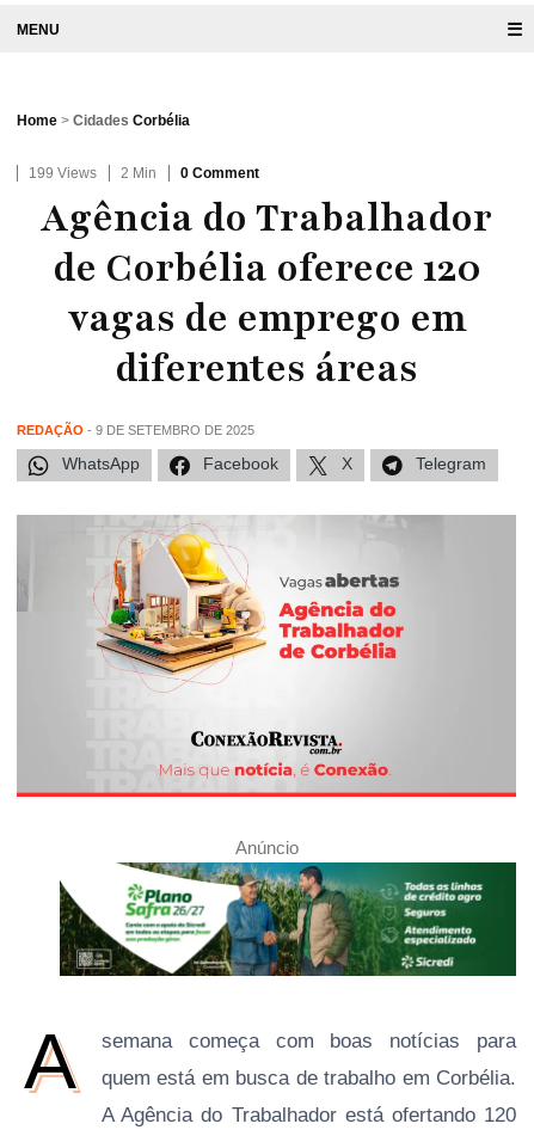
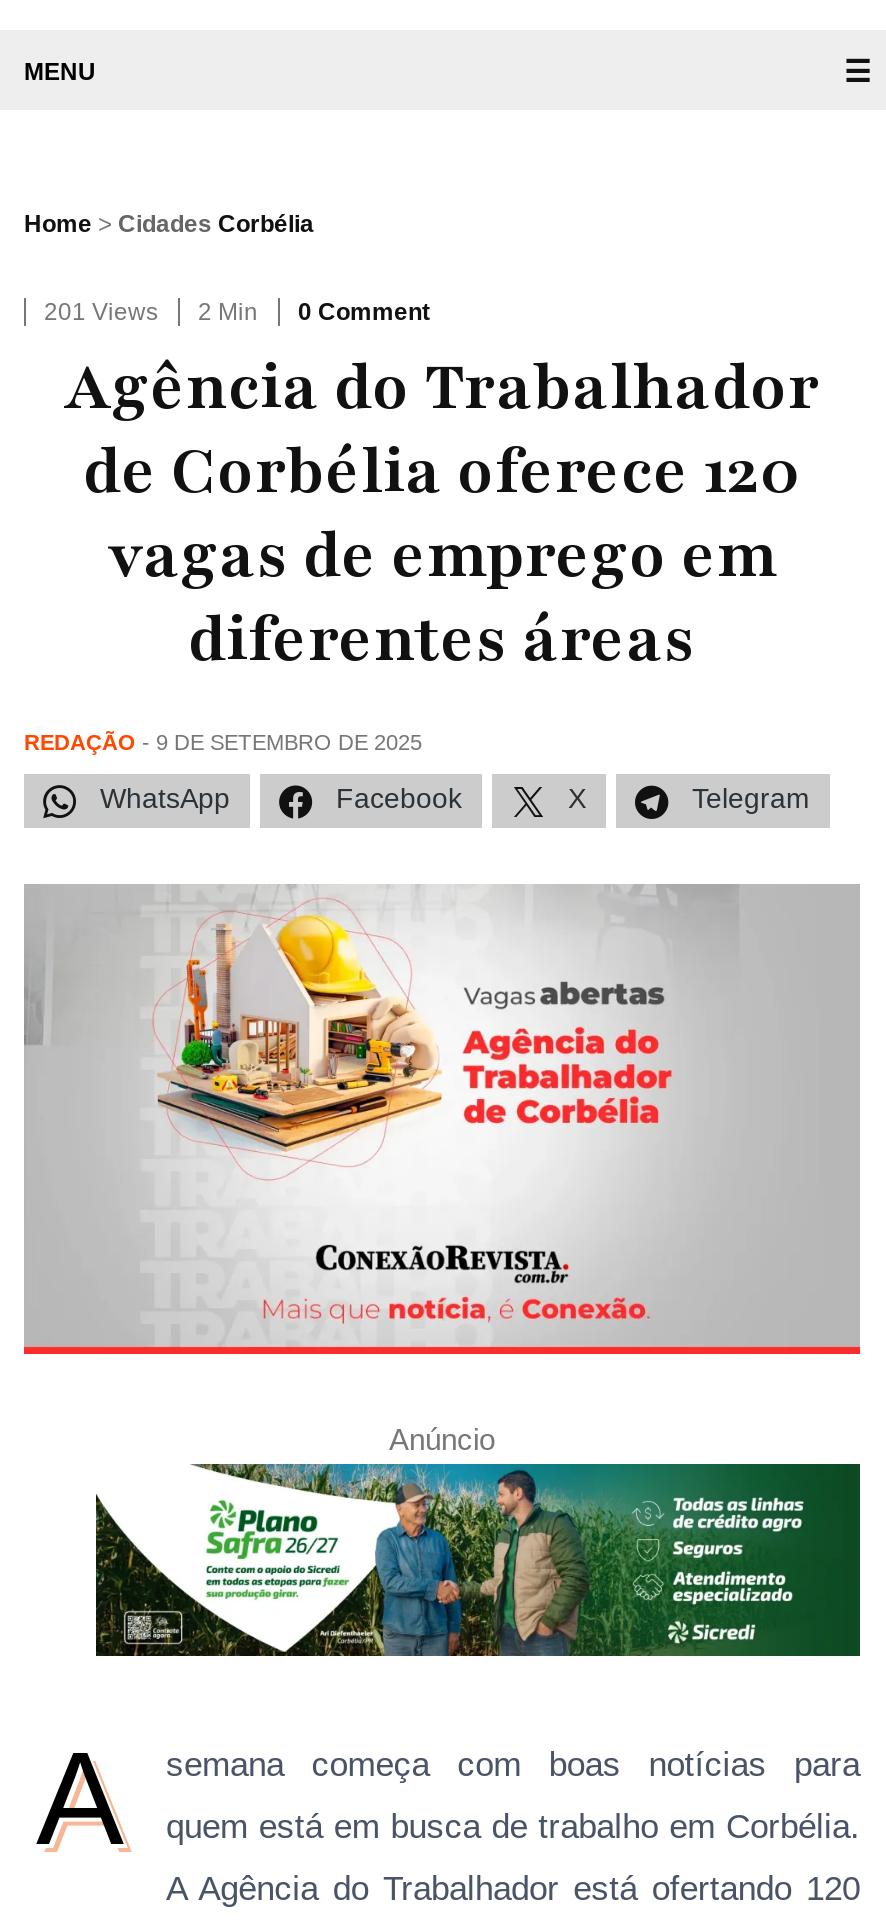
- 199 Views 2 Min 0 Comment
+ 201 Views 2 Min 0 Comment
